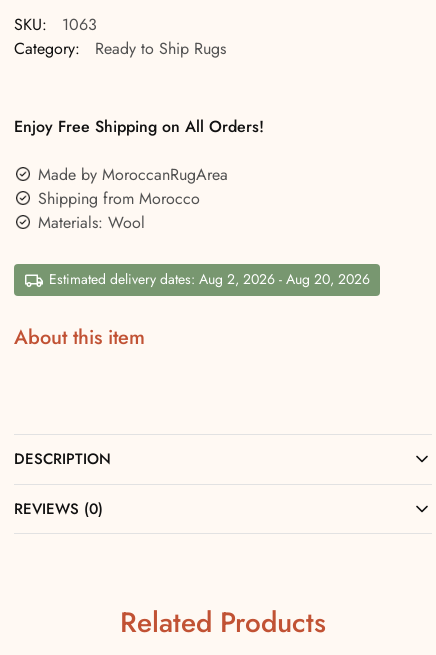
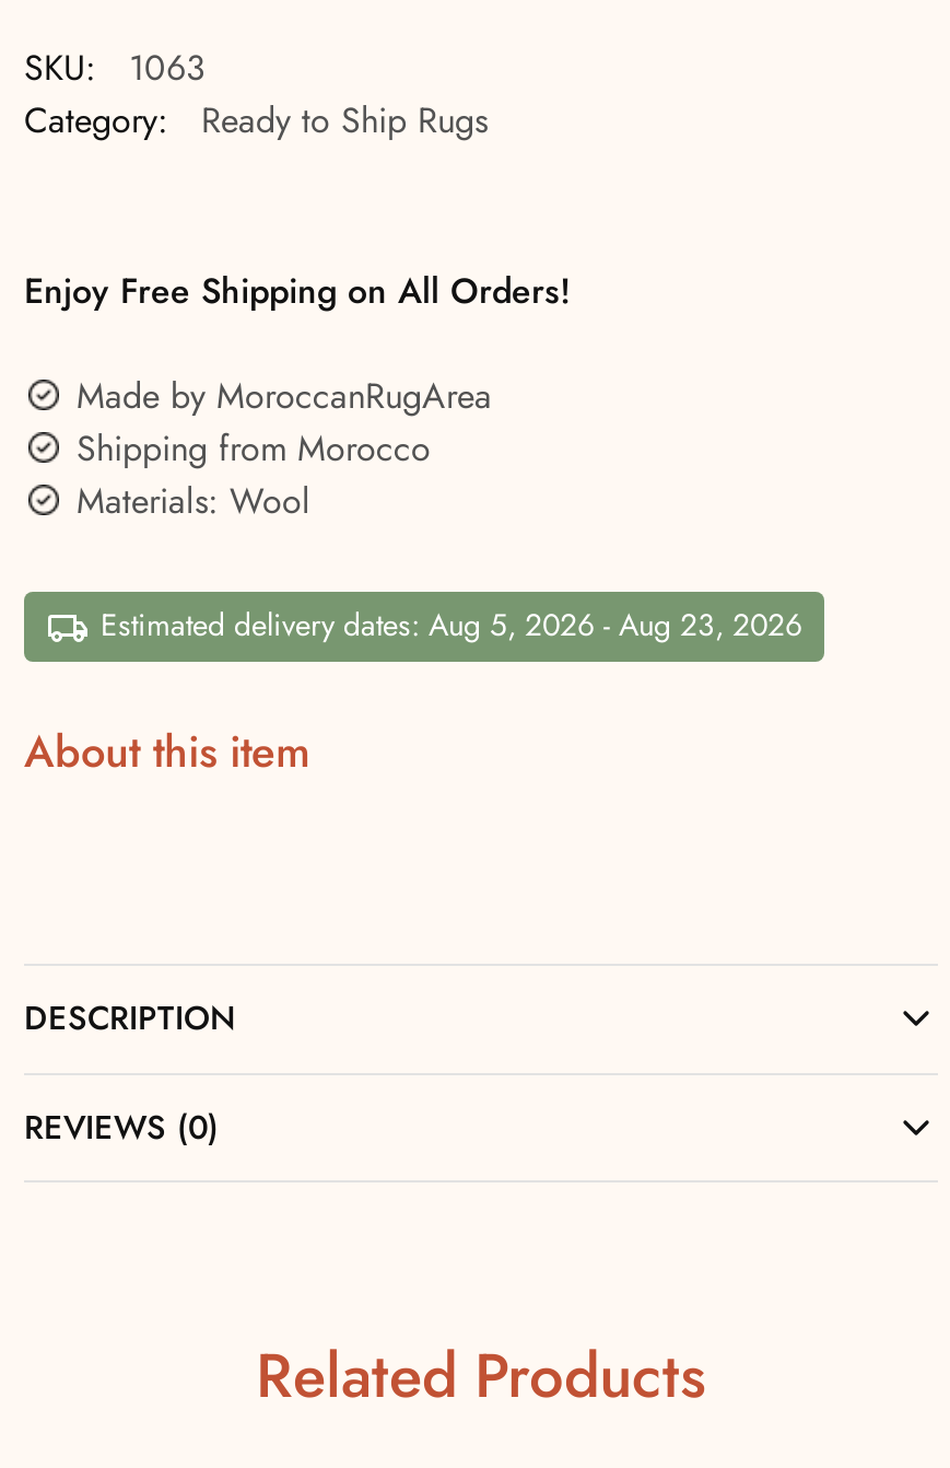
- Estimated delivery dates: Aug 2, 2026 - Aug 20, 2026
+ Estimated delivery dates: Aug 5, 2026 - Aug 23, 2026
